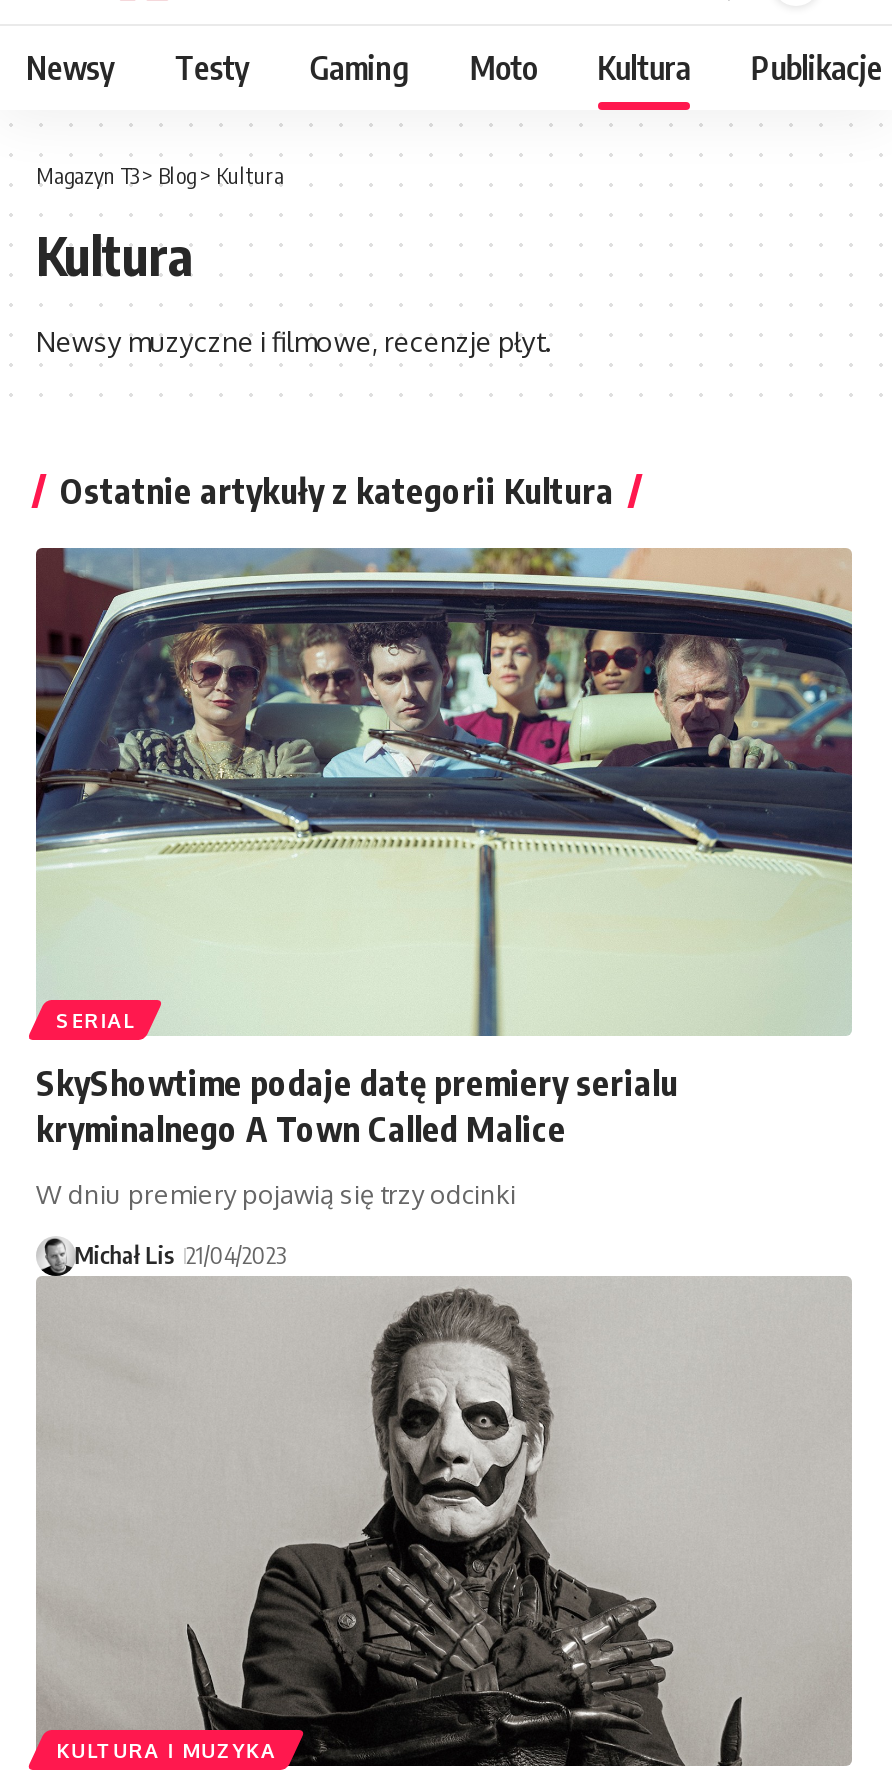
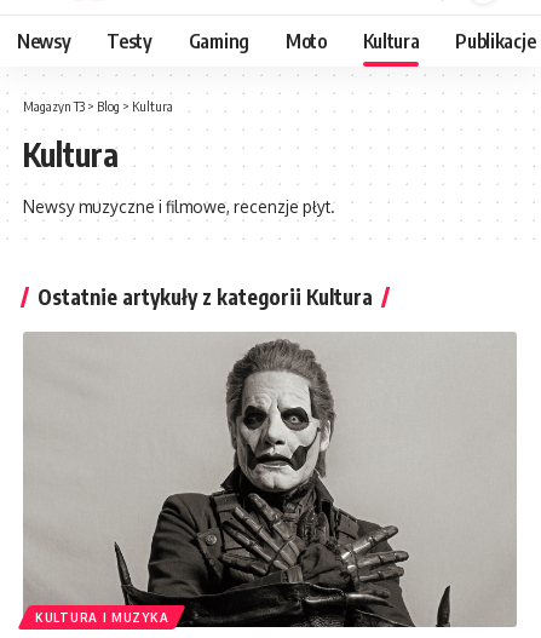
- [image]
- SERIAL
- SkyShowtime podaje datę premiery serialu
- kryminalnego A Town Called Malice
- W dniu premiery pojawią się trzy odcinki
- Michał Lis 21/04/2023
